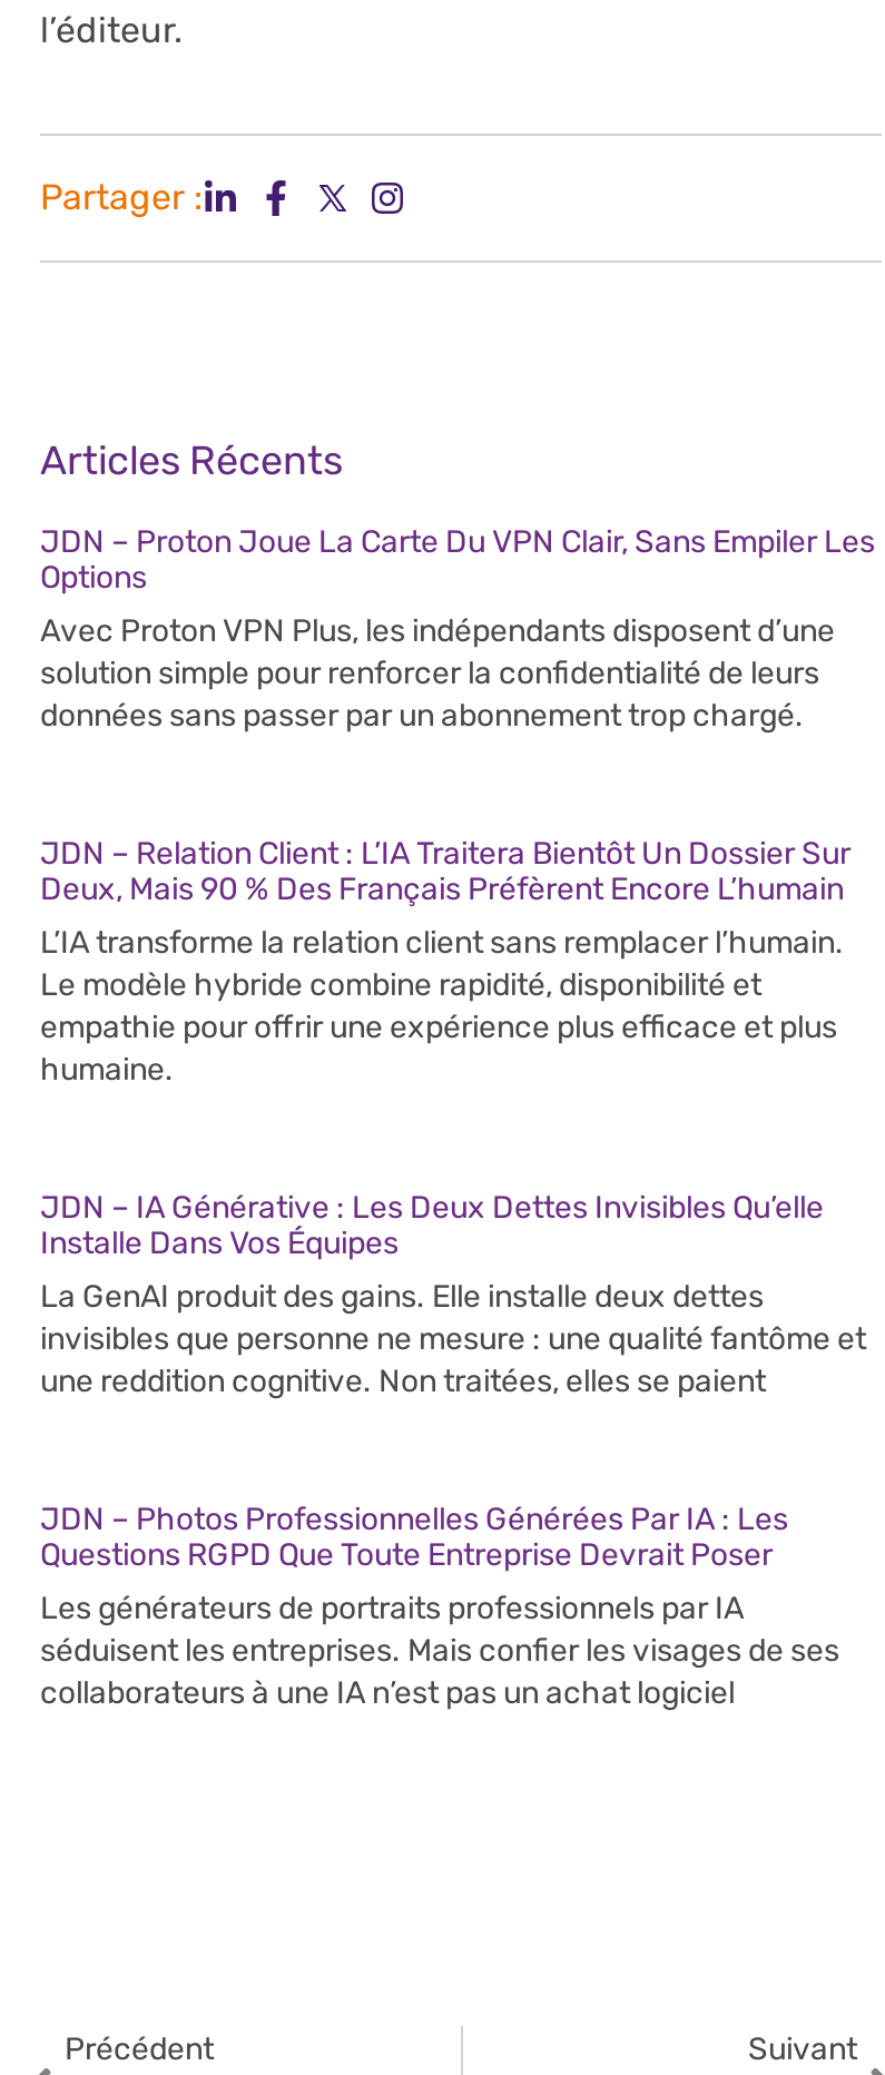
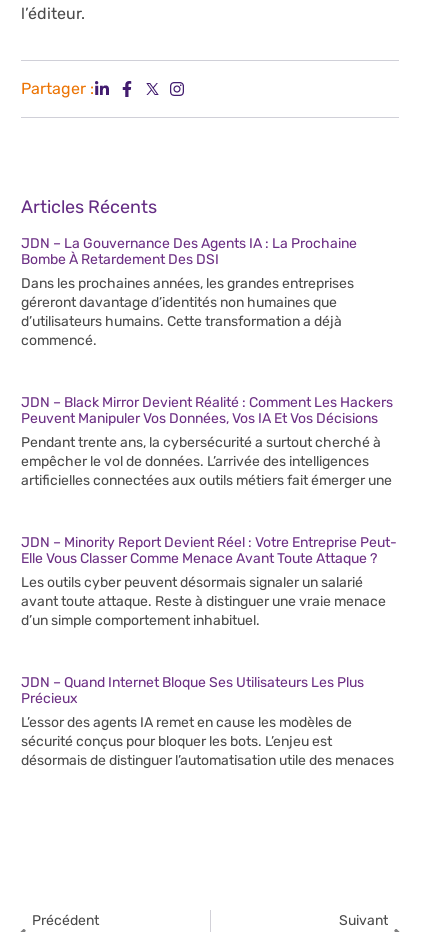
- JDN – Proton Joue La Carte Du VPN Clair, Sans Empiler Les
- Options
- Avec Proton VPN Plus, les indépendants disposent d’une
- solution simple pour renforcer la confidentialité de leurs
- données sans passer par un abonnement trop chargé.
+ JDN – La Gouvernance Des Agents IA : La Prochaine
+ Bombe À Retardement Des DSI
+ Dans les prochaines années, les grandes entreprises
+ géreront davantage d’identités non humaines que
+ d’utilisateurs humains. Cette transformation a déjà
+ commencé.

- JDN – Relation Client : L’IA Traitera Bientôt Un Dossier Sur
- Deux, Mais 90 % Des Français Préfèrent Encore L’humain
- L’IA transforme la relation client sans remplacer l’humain.
- Le modèle hybride combine rapidité, disponibilité et
- empathie pour offrir une expérience plus efficace et plus
- humaine.
+ JDN – Black Mirror Devient Réalité : Comment Les Hackers
+ Peuvent Manipuler Vos Données, Vos IA Et Vos Décisions
+ Pendant trente ans, la cybersécurité a surtout cherché à
+ empêcher le vol de données. L’arrivée des intelligences
+ artificielles connectées aux outils métiers fait émerger une

- JDN – IA Générative : Les Deux Dettes Invisibles Qu’elle
- Installe Dans Vos Équipes
- La GenAI produit des gains. Elle installe deux dettes
- invisibles que personne ne mesure : une qualité fantôme et
- une reddition cognitive. Non traitées, elles se paient
+ JDN – Minority Report Devient Réel : Votre Entreprise Peut-
+ Elle Vous Classer Comme Menace Avant Toute Attaque ?
+ Les outils cyber peuvent désormais signaler un salarié
+ avant toute attaque. Reste à distinguer une vraie menace
+ d’un simple comportement inhabituel.

- JDN – Photos Professionnelles Générées Par IA : Les
- Questions RGPD Que Toute Entreprise Devrait Poser
- Les générateurs de portraits professionnels par IA
- séduisent les entreprises. Mais confier les visages de ses
- collaborateurs à une IA n’est pas un achat logiciel
+ JDN – Quand Internet Bloque Ses Utilisateurs Les Plus
+ Précieux
+ L’essor des agents IA remet en cause les modèles de
+ sécurité conçus pour bloquer les bots. L’enjeu est
+ désormais de distinguer l’automatisation utile des menaces
